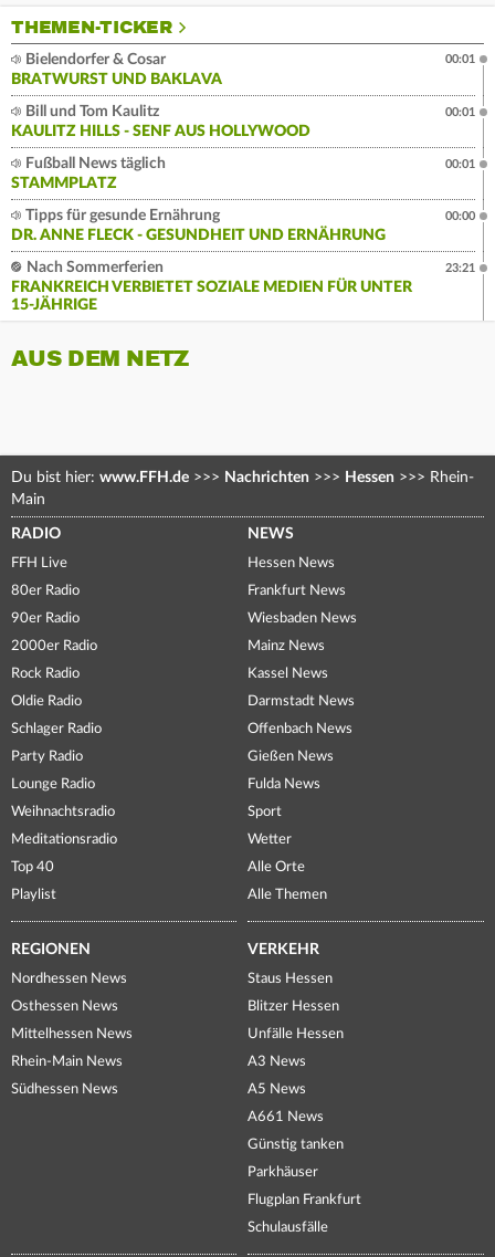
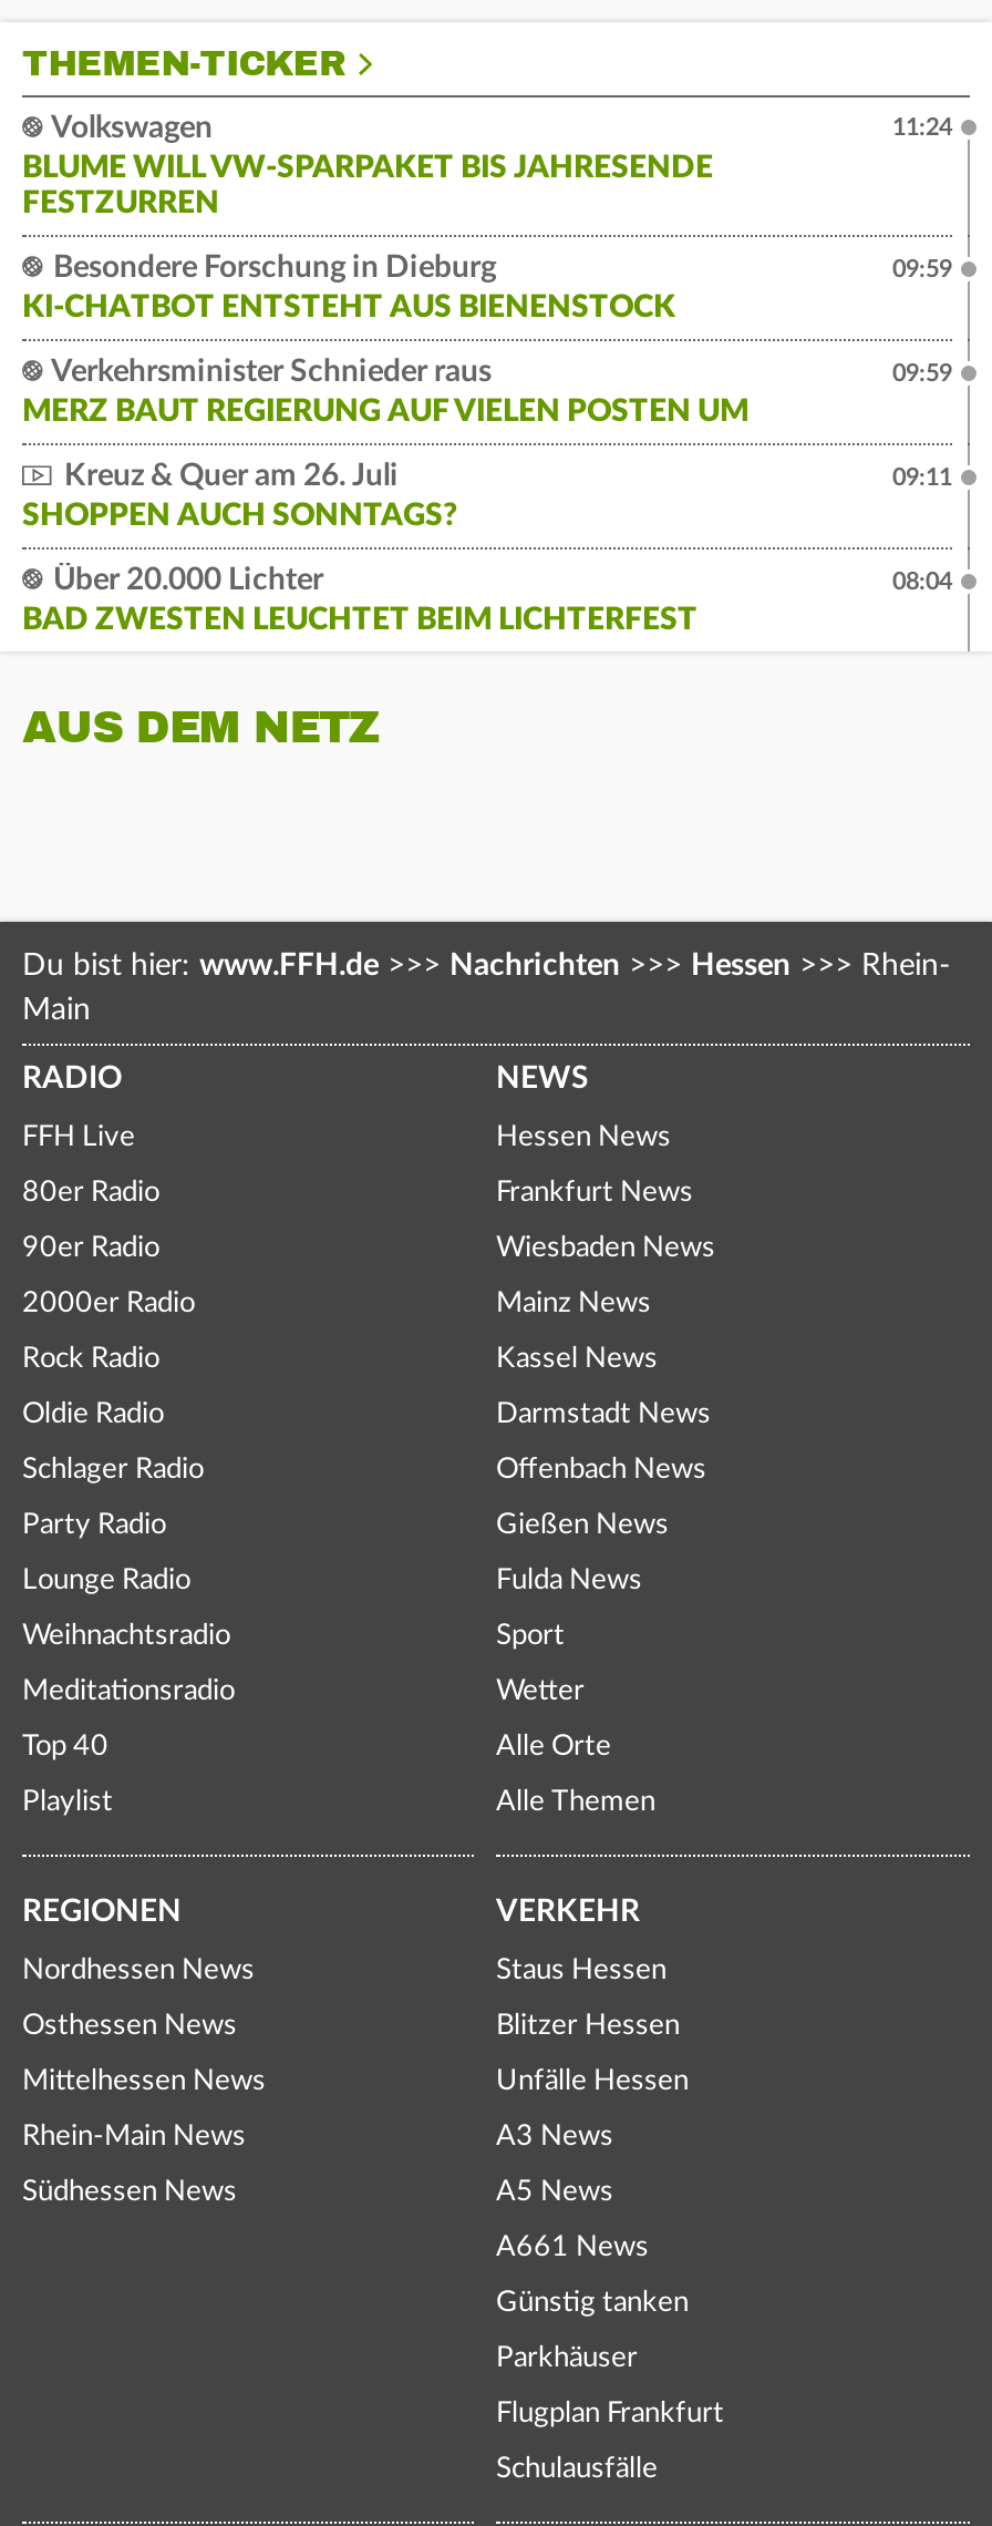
- Bielendorfer & Cosar
- BRATWURST UND BAKLAVA
+ Volkswagen
+ BLUME WILL VW-SPARPAKET BIS JAHRESENDE
+ FESTZURREN

- 00:01
+ 11:24

- Bill und Tom Kaulitz
- KAULITZ HILLS - SENF AUS HOLLYWOOD
+ Besondere Forschung in Dieburg
+ KI-CHATBOT ENTSTEHT AUS BIENENSTOCK

- 00:01
+ 09:59

- Fußball News täglich
- STAMMPLATZ
+ Verkehrsminister Schnieder raus
+ MERZ BAUT REGIERUNG AUF VIELEN POSTEN UM

- 00:01
+ 09:59

- Tipps für gesunde Ernährung
- DR. ANNE FLECK - GESUNDHEIT UND ERNÄHRUNG
+ Kreuz & Quer am 26. Juli
+ SHOPPEN AUCH SONNTAGS?

- 00:00
+ 09:11

- Nach Sommerferien
- FRANKREICH VERBIETET SOZIALE MEDIEN FÜR UNTER
- 15-JÄHRIGE
+ Über 20.000 Lichter
+ BAD ZWESTEN LEUCHTET BEIM LICHTERFEST

- 23:21
+ 08:04
